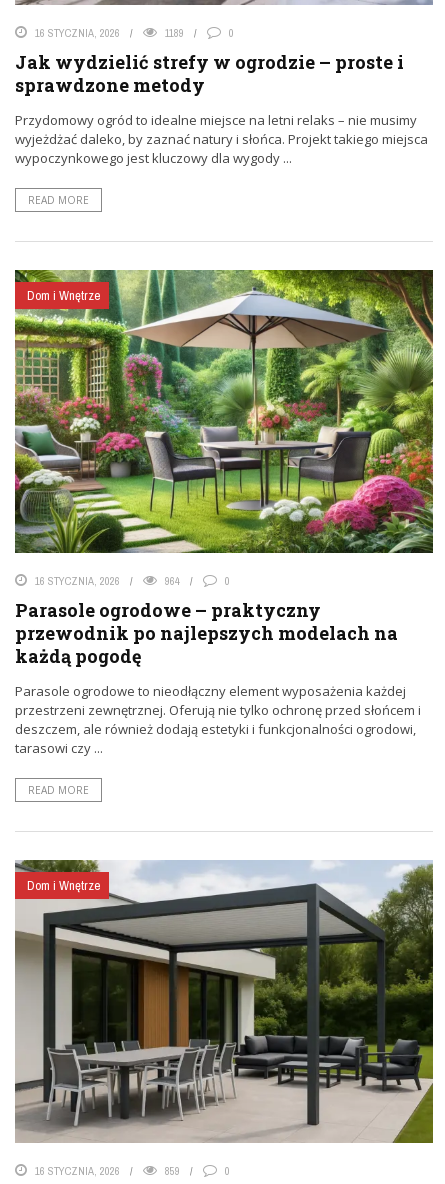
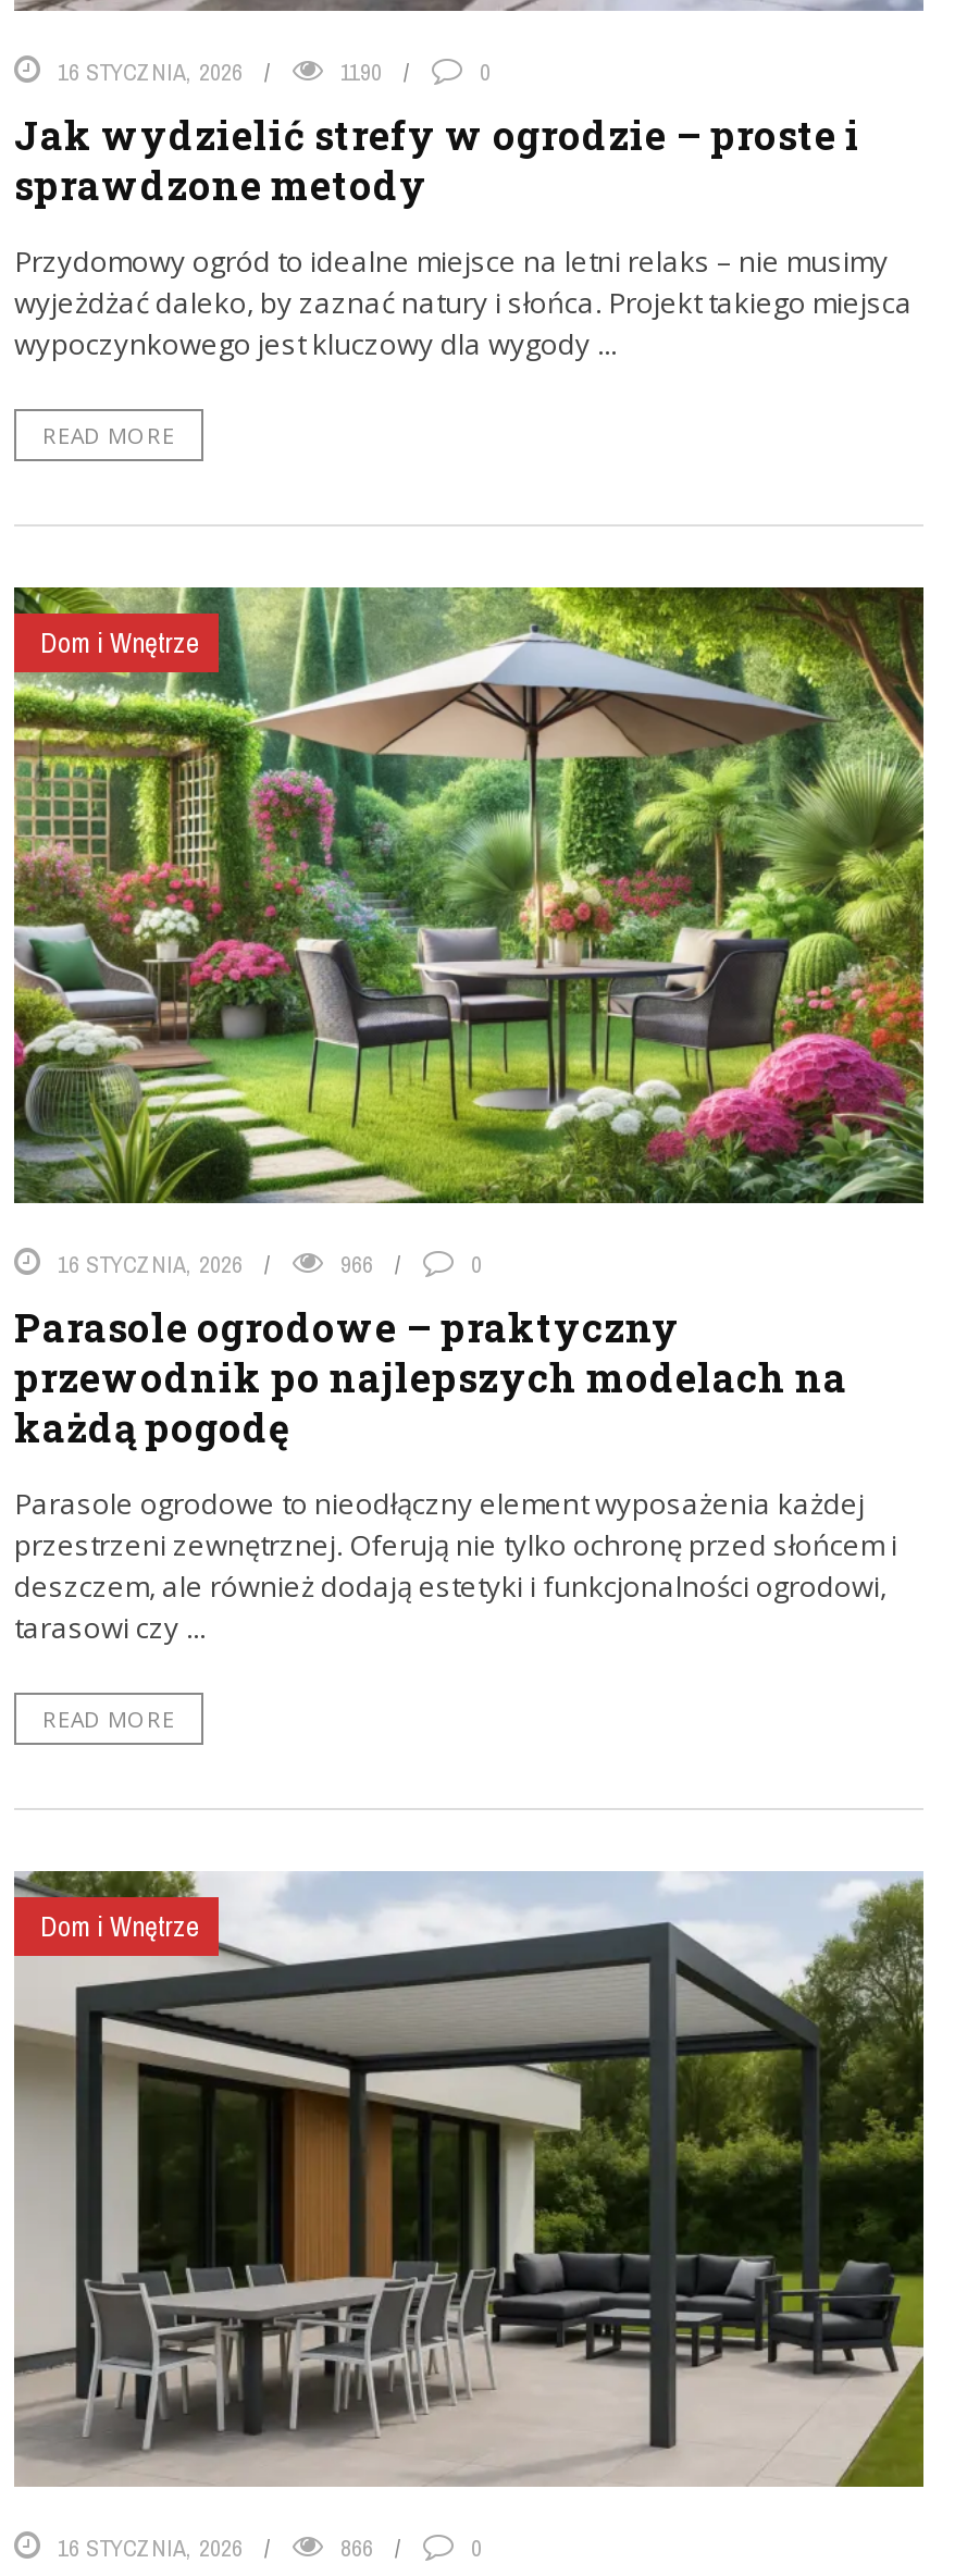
- 1189
+ 1190

- 964
+ 966

- 859
+ 866
